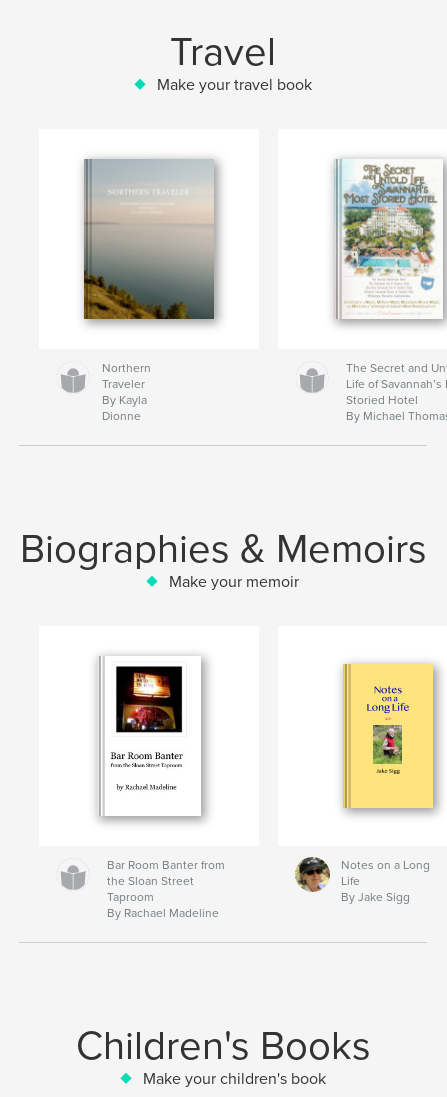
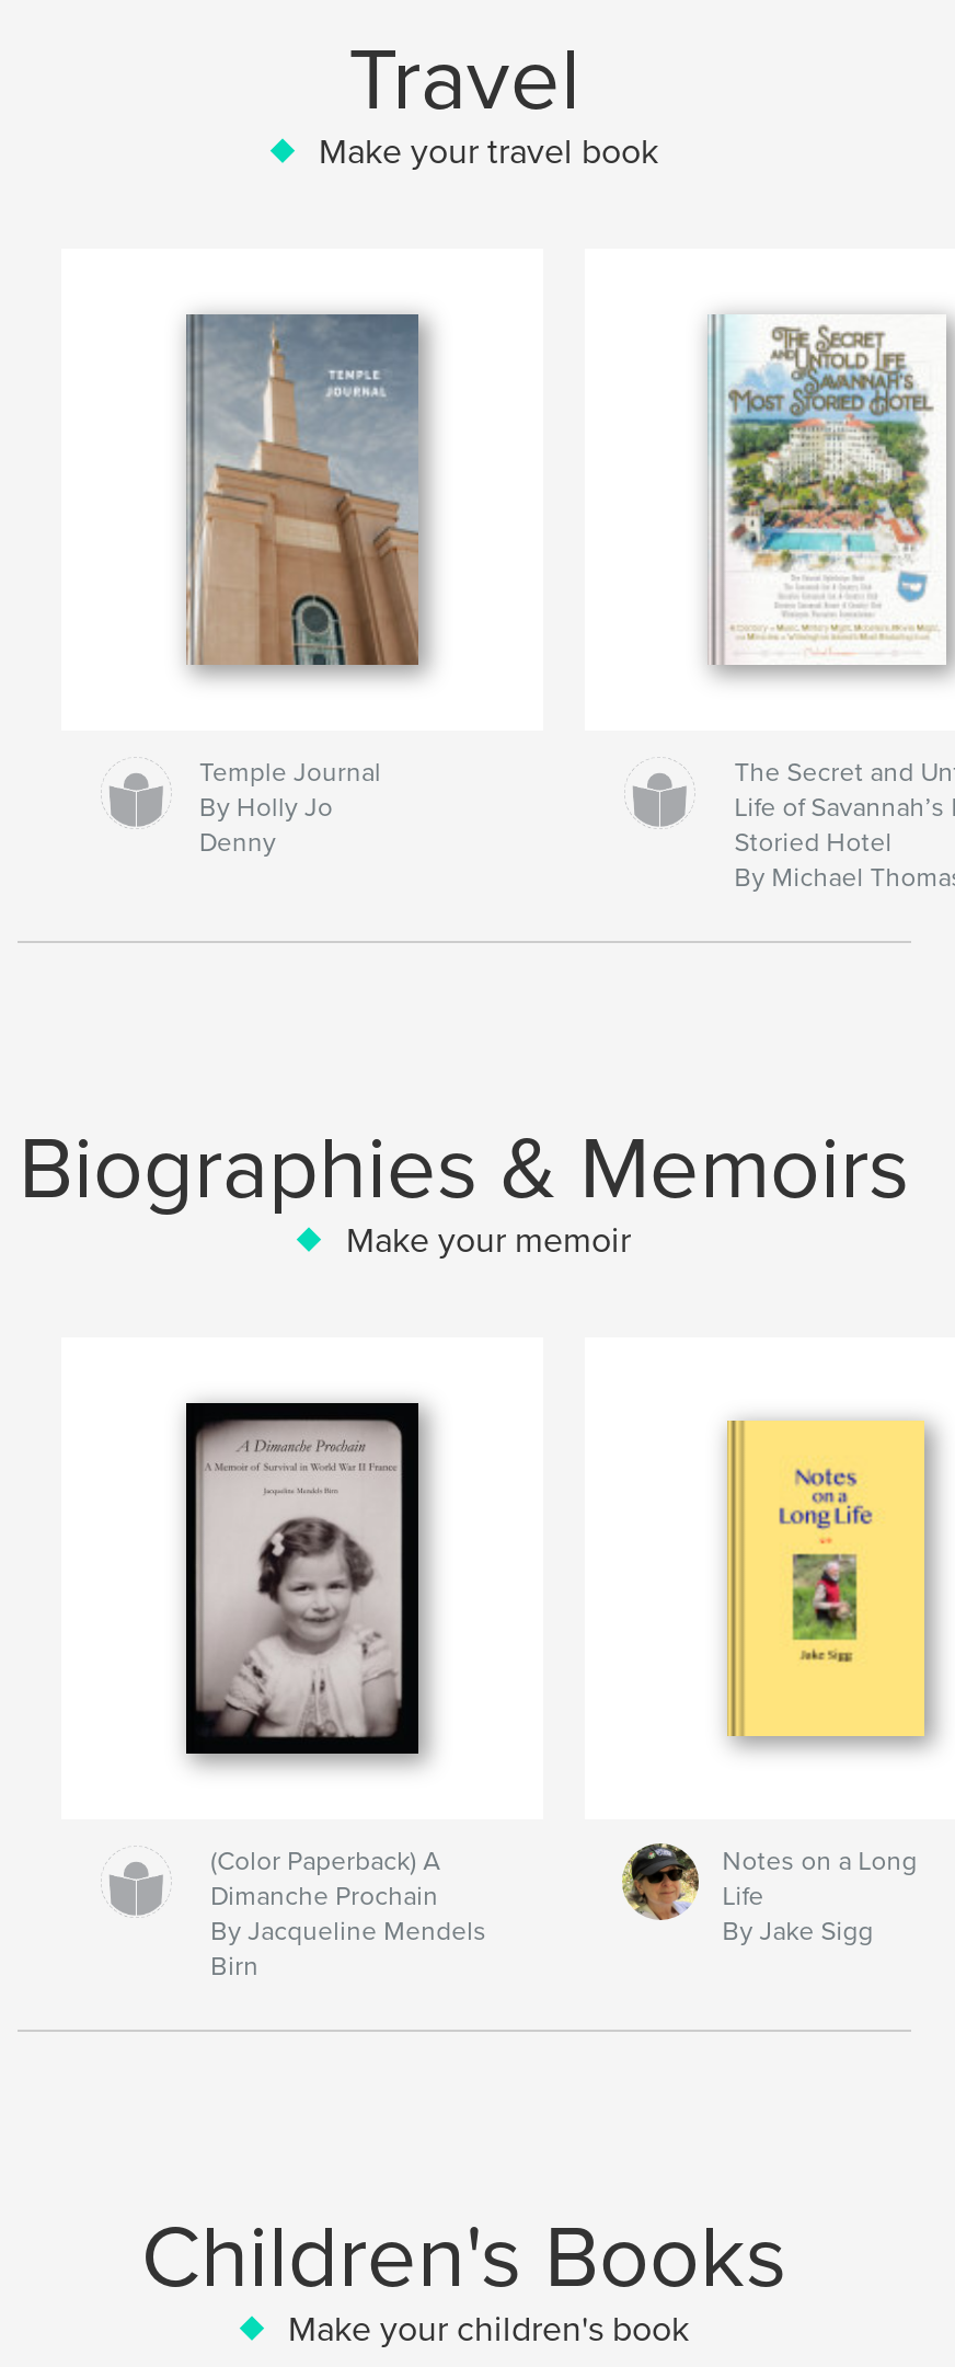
- [image]
- Northern
- Traveler
- By Kayla
- Dionne
+ [image]
+ Temple Journal
+ By Holly Jo
+ Denny

- [image]
+ [image]

- Bar Room Banter from
- the Sloan Street
- Taproom
- By Rachael Madeline
+ (Color Paperback) A
+ Dimanche Prochain
+ By Jacqueline Mendels
+ Birn
